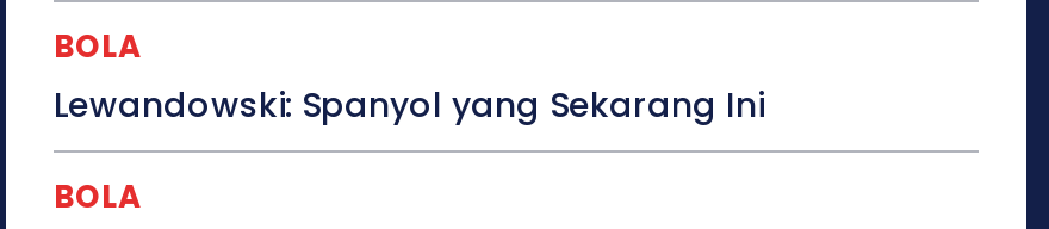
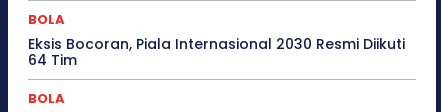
- Lewandowski: Spanyol yang Sekarang Ini
+ Eksis Bocoran, Piala Internasional 2030 Resmi Diikuti
+ 64 Tim
